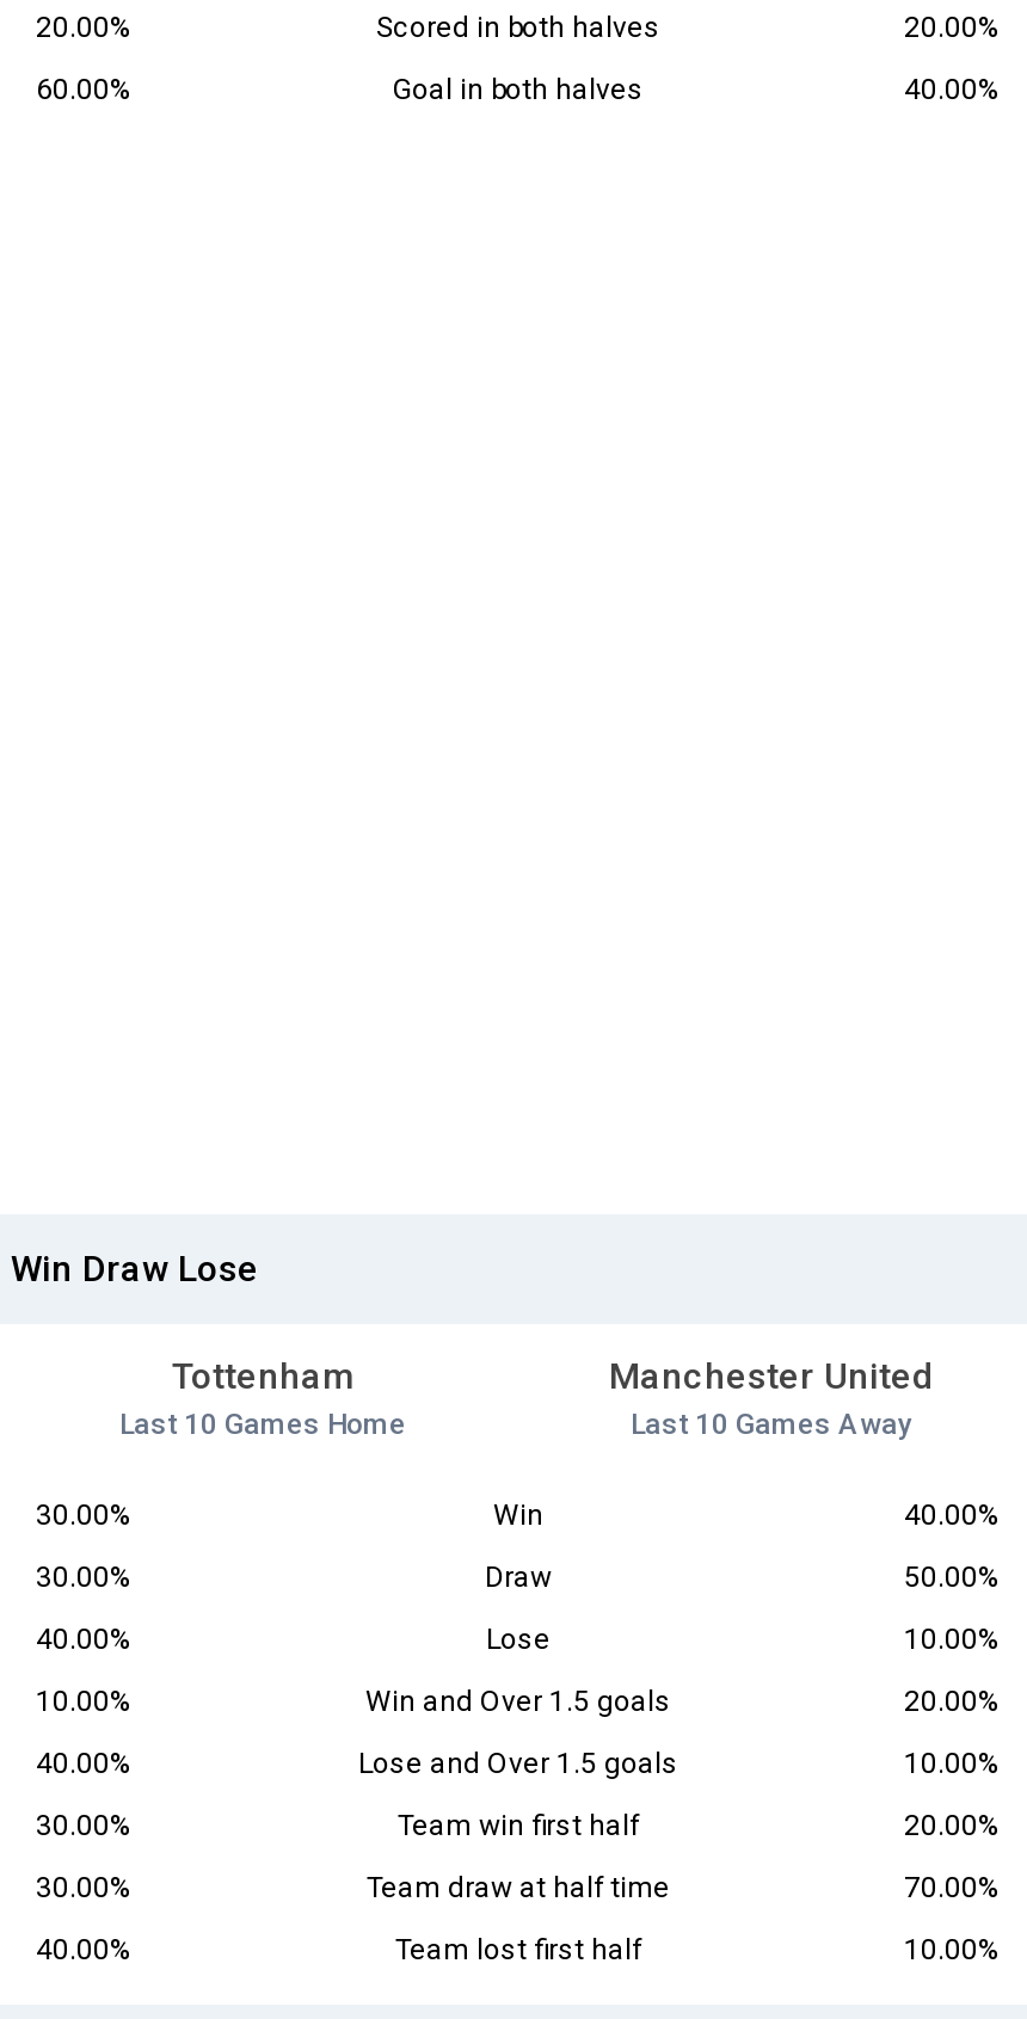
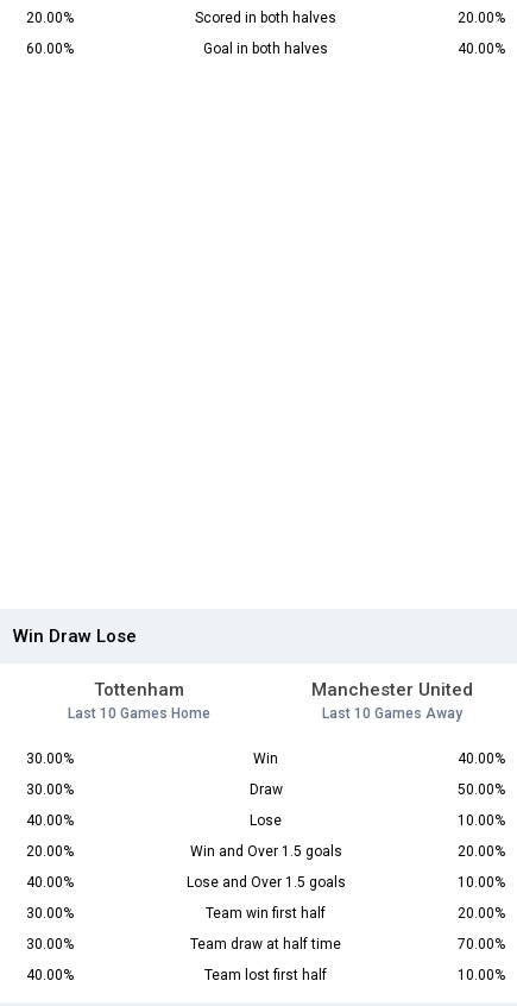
- 10.00%
+ 20.00%
